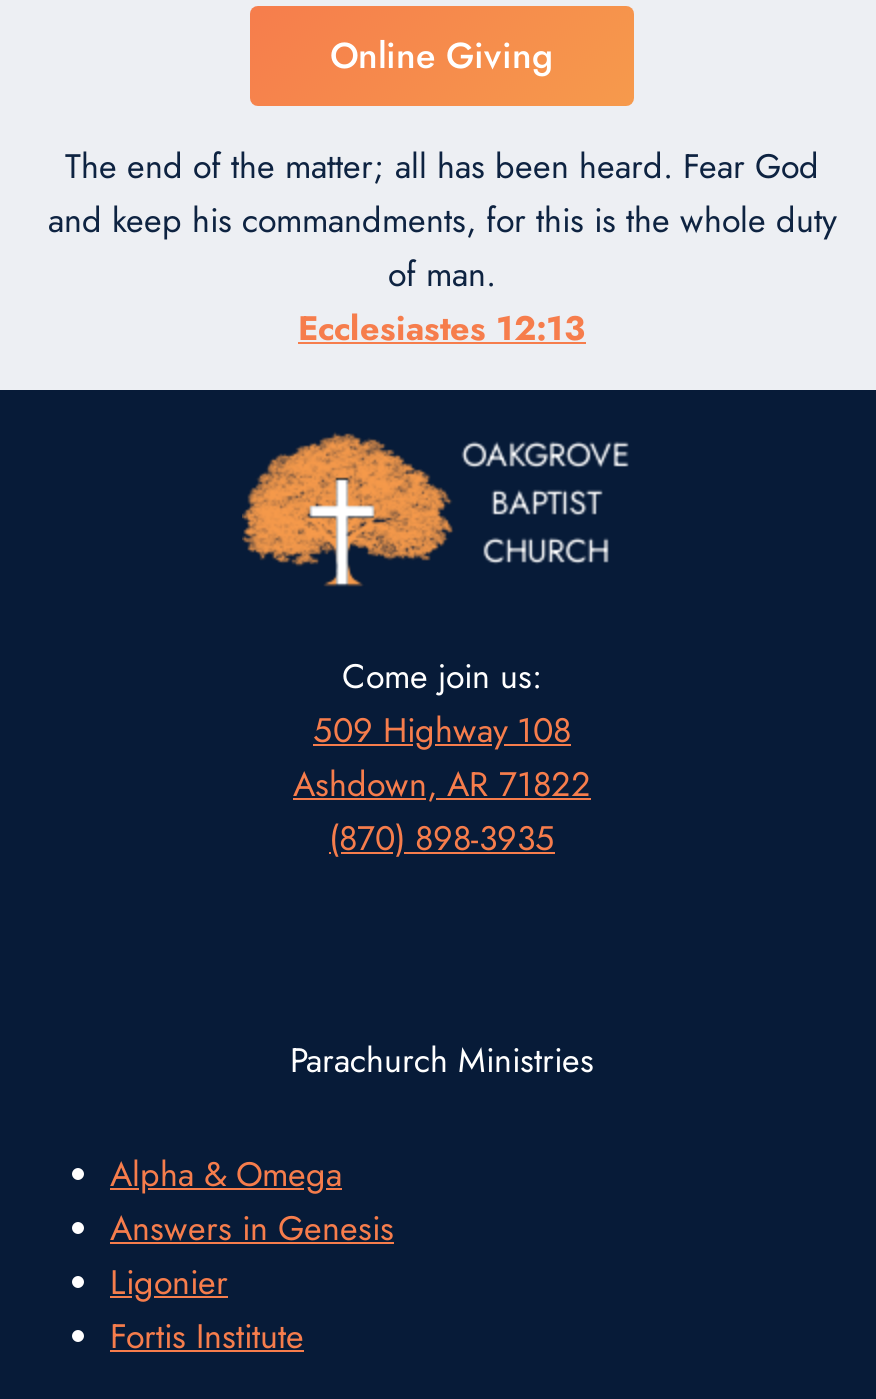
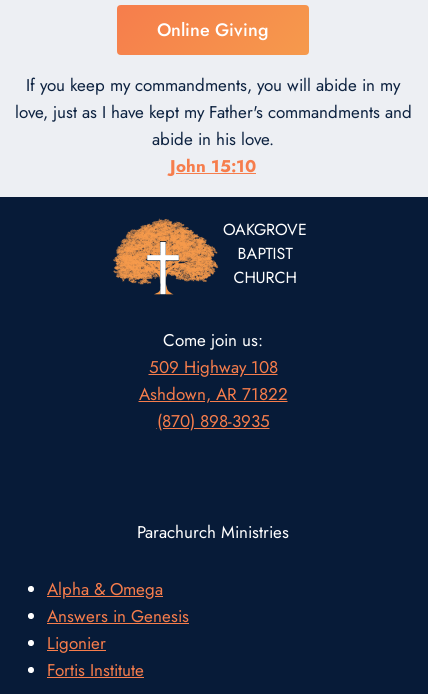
- The end of the matter; all has been heard. Fear God
- and keep his commandments, for this is the whole duty
- of man.
- Ecclesiastes 12:13
+ If you keep my commandments, you will abide in my
+ love, just as I have kept my Father's commandments and
+ abide in his love.
+ John 15:10
